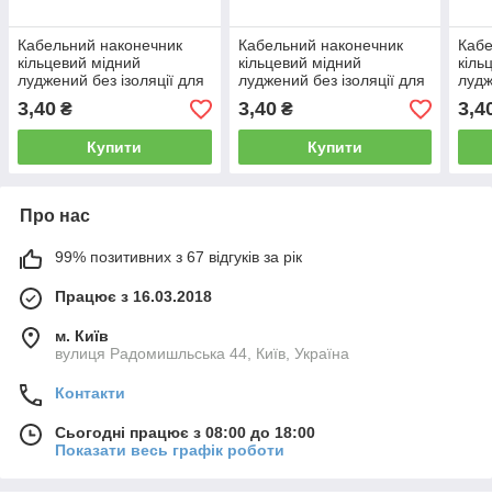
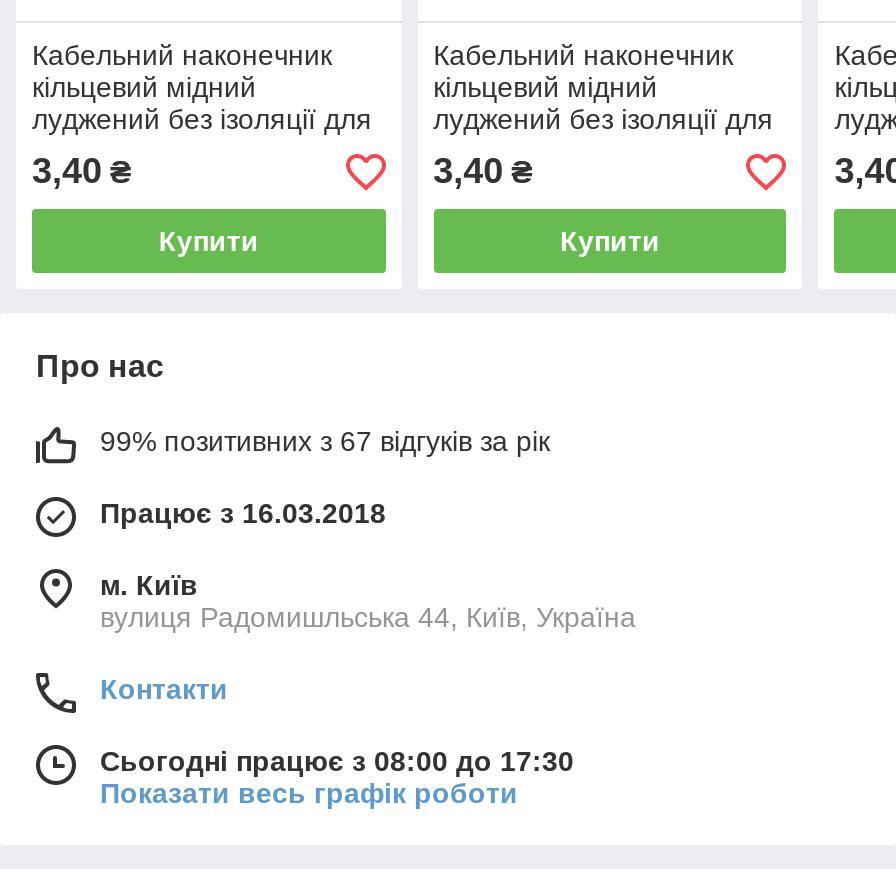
- Сьогодні працює з 08:00 до 18:00
+ Сьогодні працює з 08:00 до 17:30
